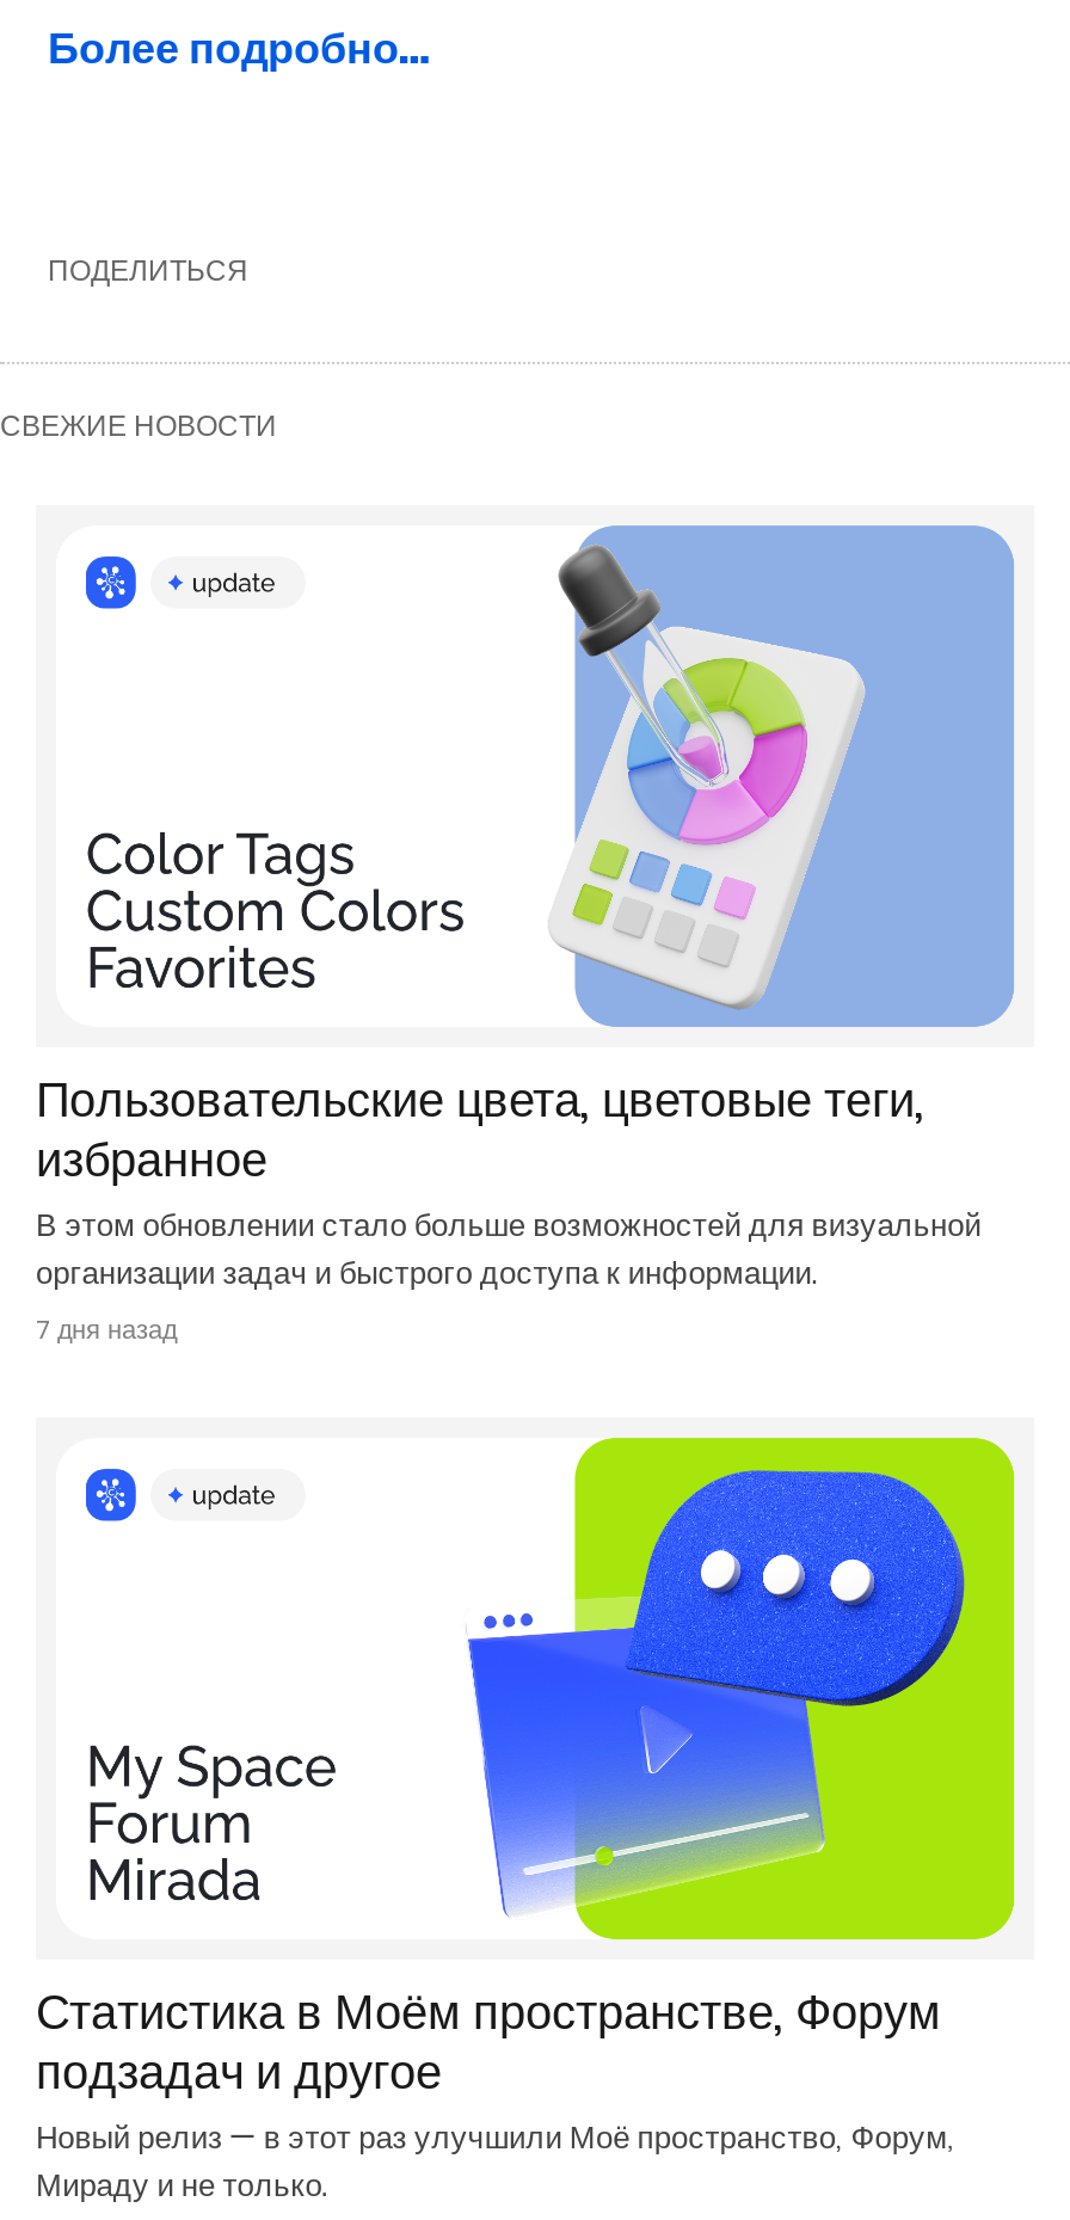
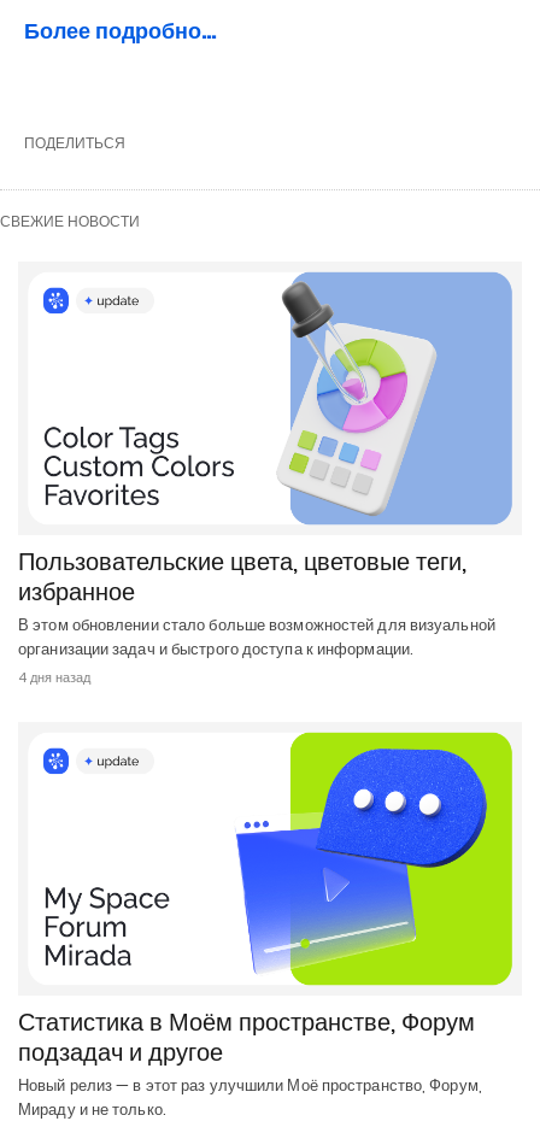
- 7 дня назад
+ 4 дня назад
